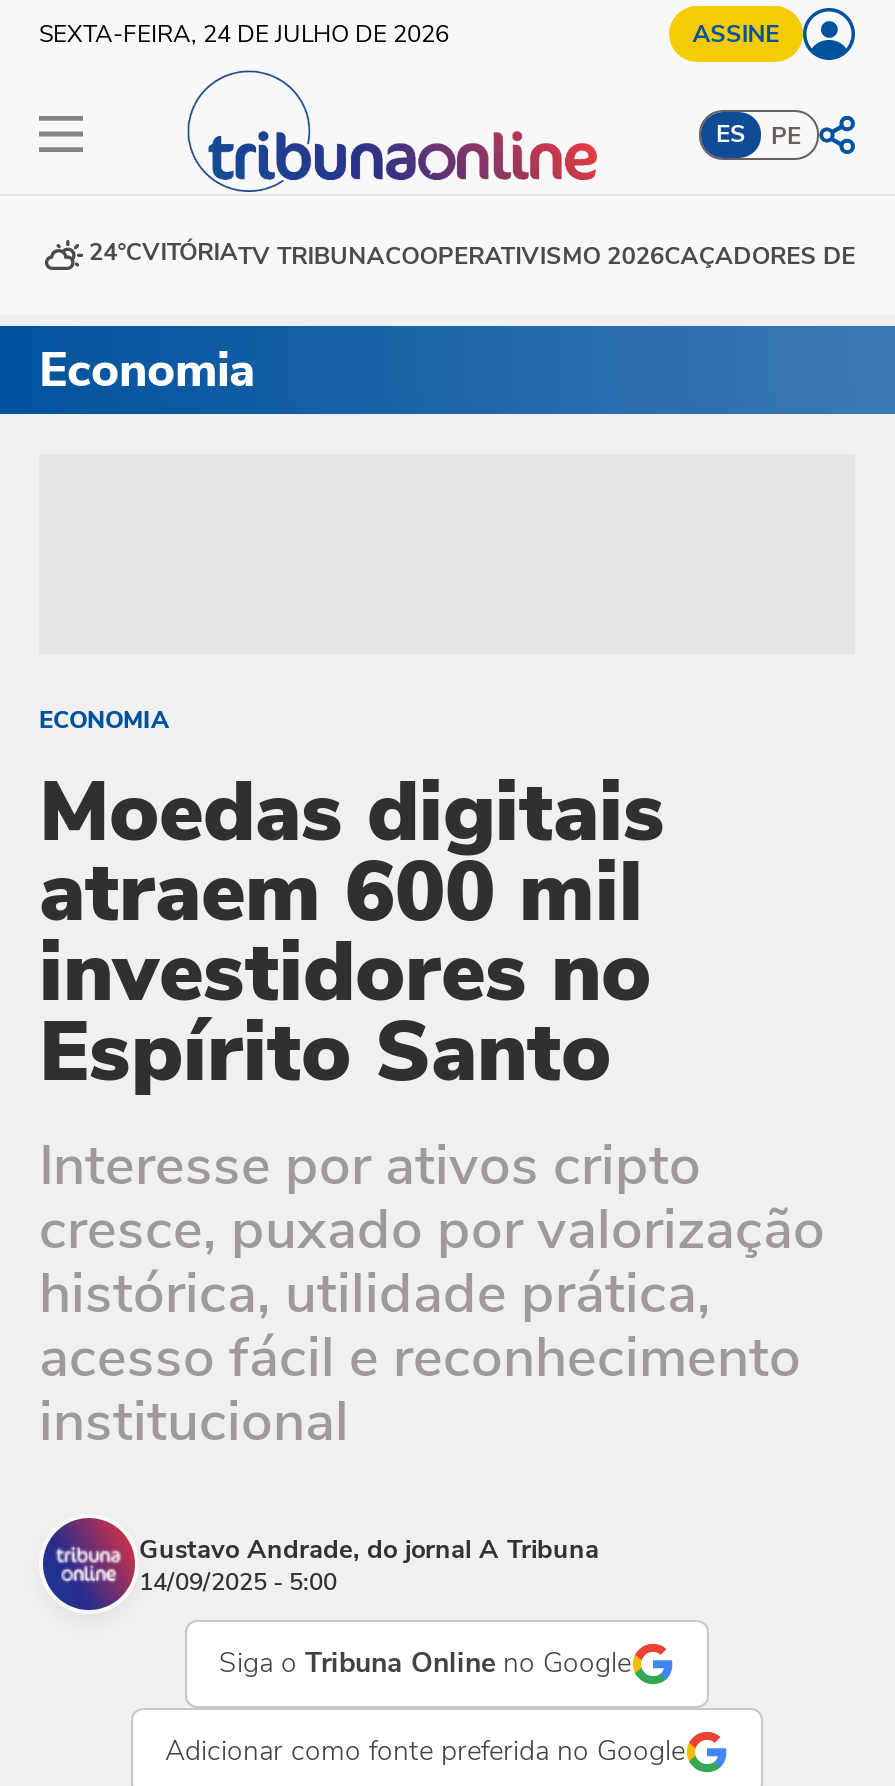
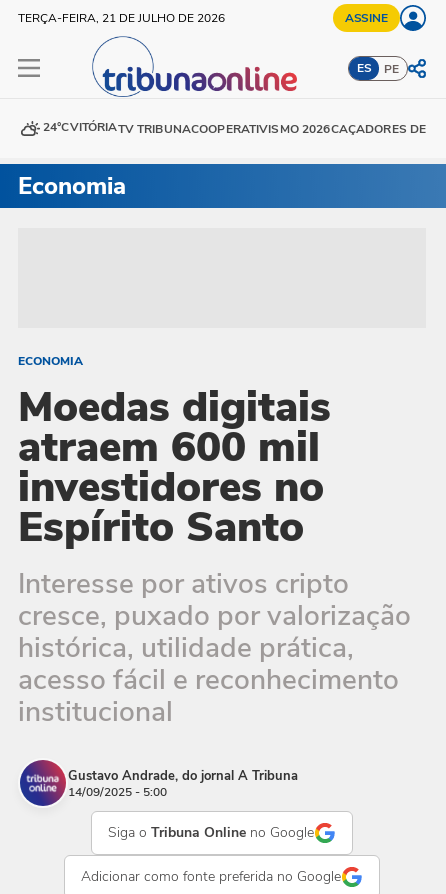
- SEXTA-FEIRA, 24 DE JULHO DE 2026
+ TERÇA-FEIRA, 21 DE JULHO DE 2026
